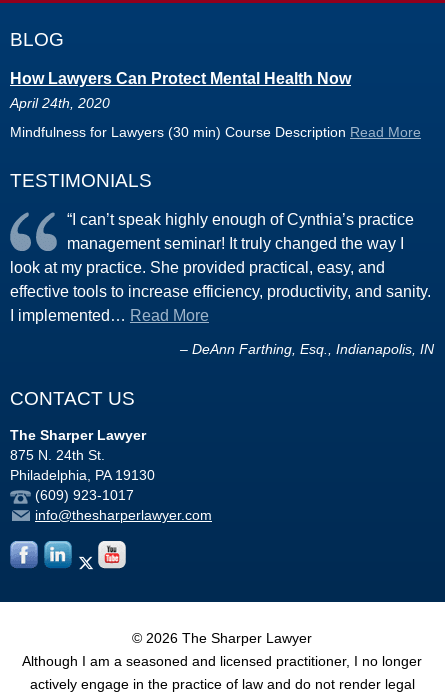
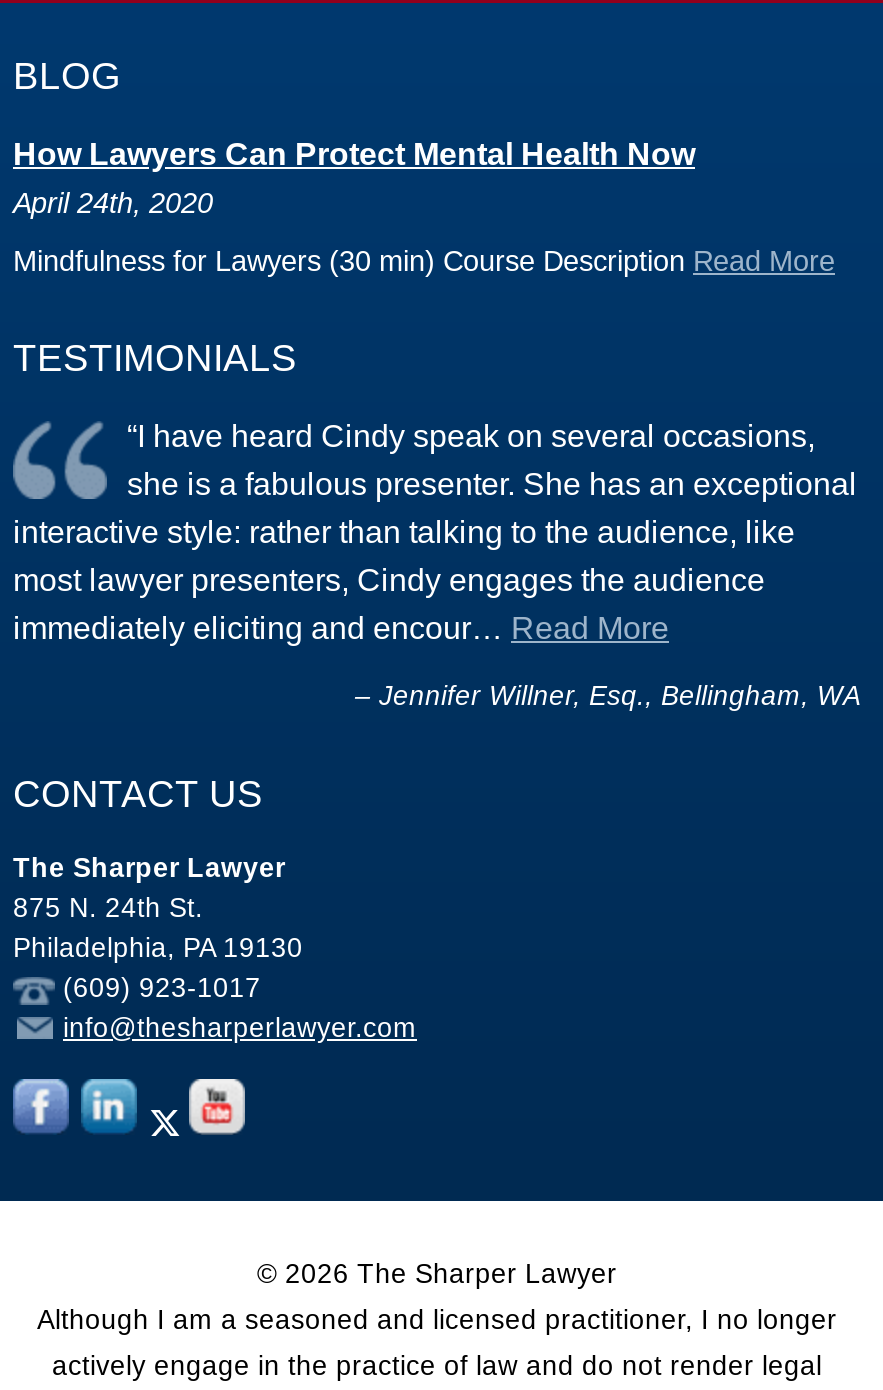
- “I can’t speak highly enough of Cynthia’s practice
- management seminar! It truly changed the way I
- look at my practice. She provided practical, easy, and
- effective tools to increase efficiency, productivity, and sanity.
- I implemented… Read More
+ “I have heard Cindy speak on several occasions,
+ she is a fabulous presenter. She has an exceptional
+ interactive style: rather than talking to the audience, like
+ most lawyer presenters, Cindy engages the audience
+ immediately eliciting and encour… Read More

- – DeAnn Farthing, Esq., Indianapolis, IN
+ – Jennifer Willner, Esq., Bellingham, WA
